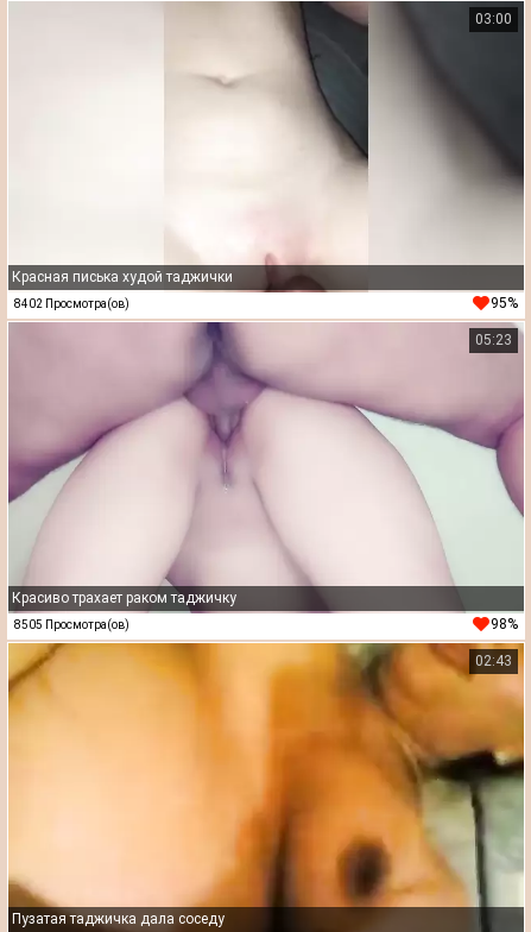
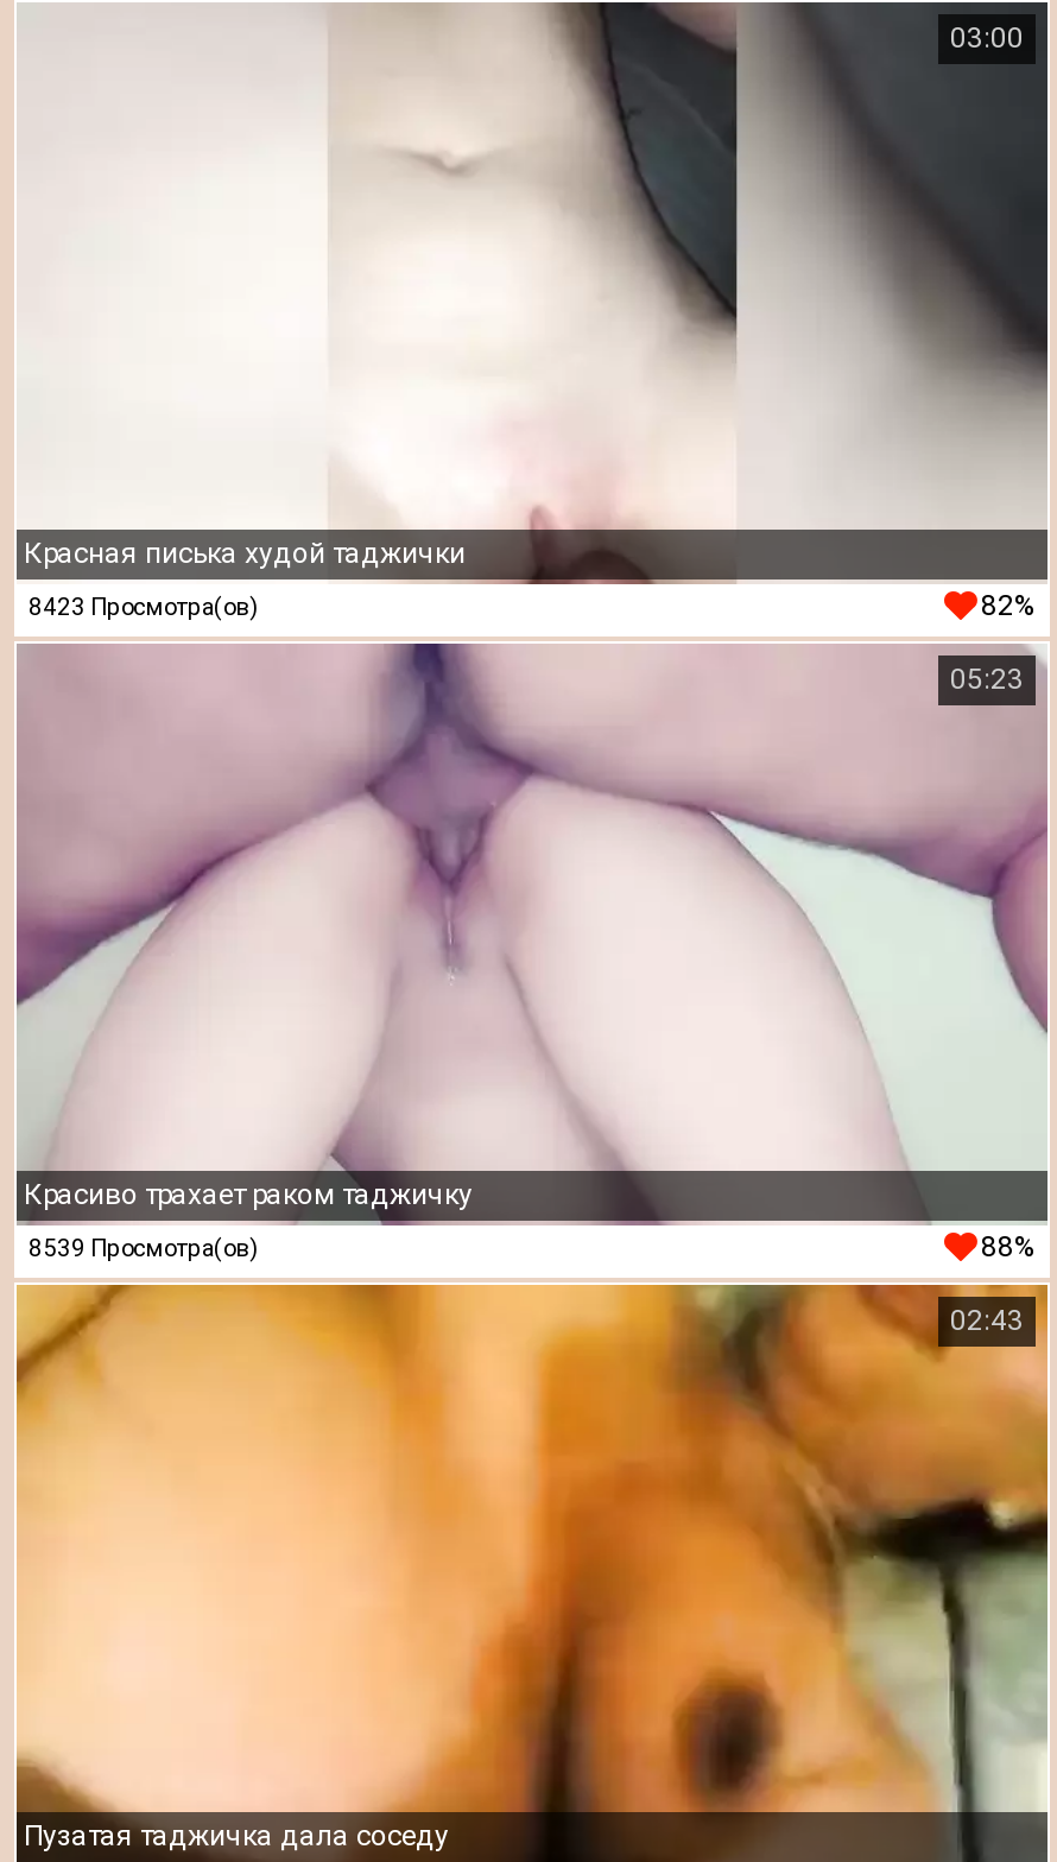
- 8402 Просмотра(ов)
+ 8423 Просмотра(ов)

- 95%
+ 82%

- 8505 Просмотра(ов)
+ 8539 Просмотра(ов)

- 98%
+ 88%
